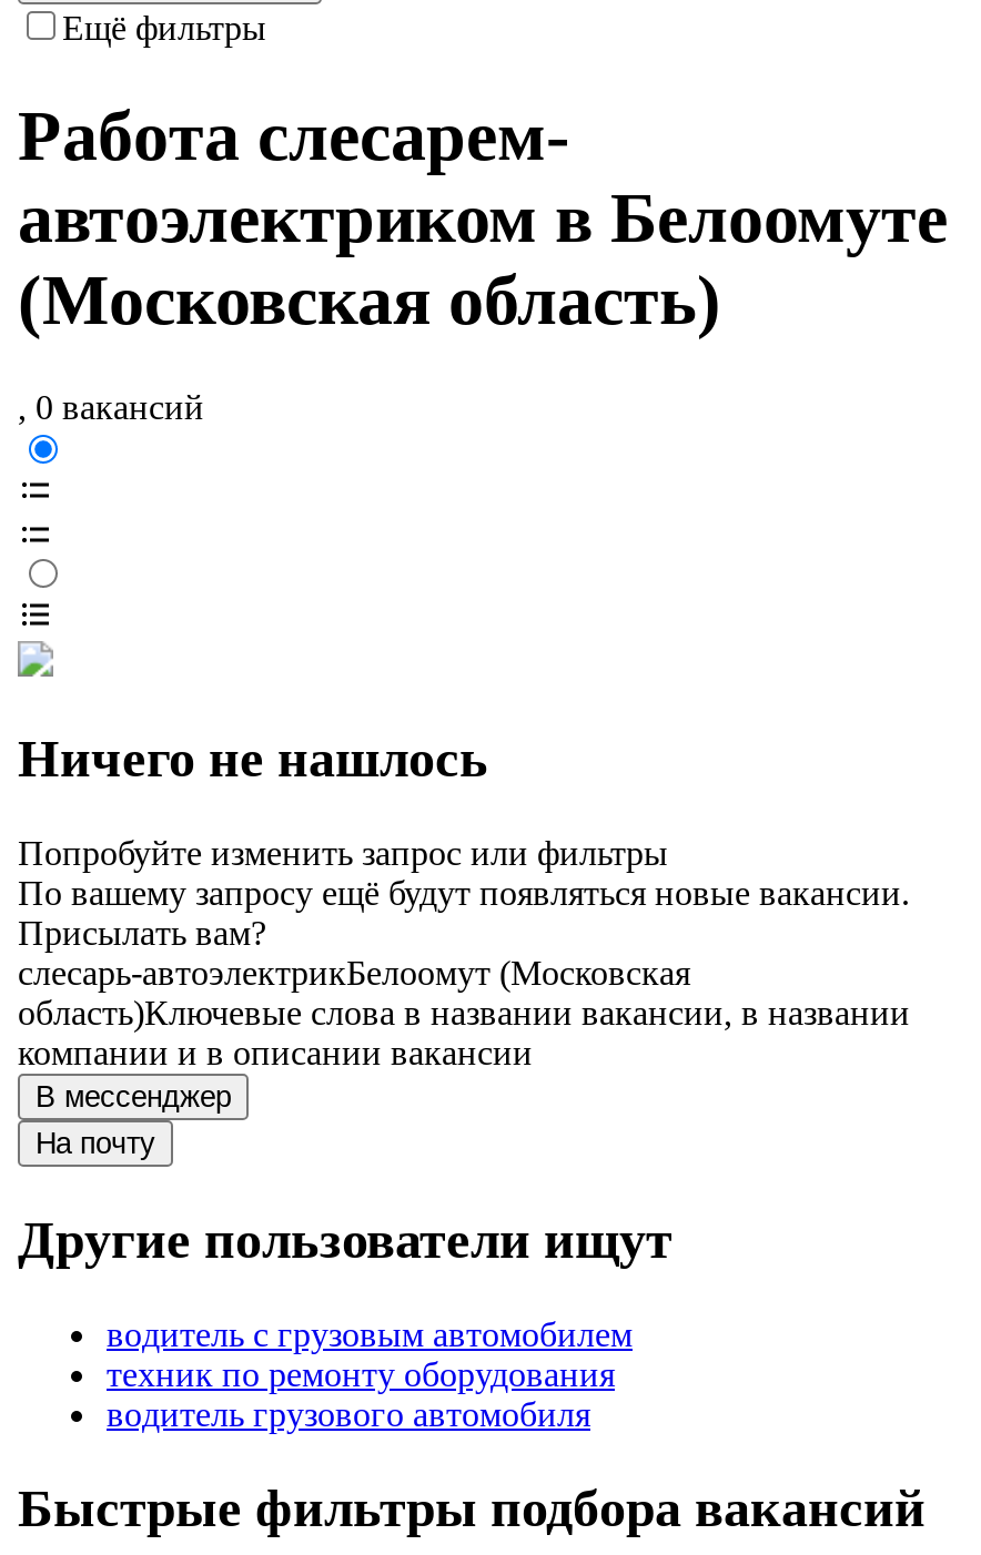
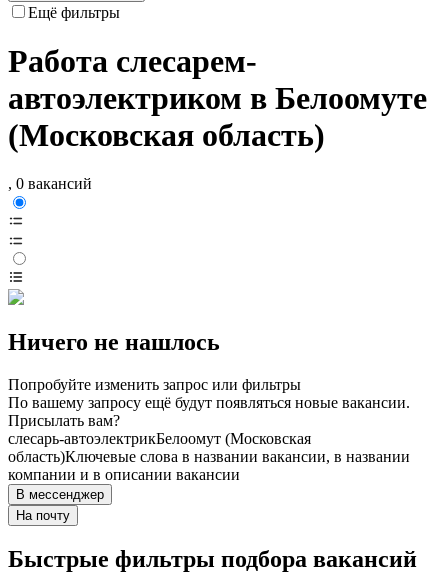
- Другие пользователи ищут
- водитель с грузовым автомобилем
- техник по ремонту оборудования
- водитель грузового автомобиля
